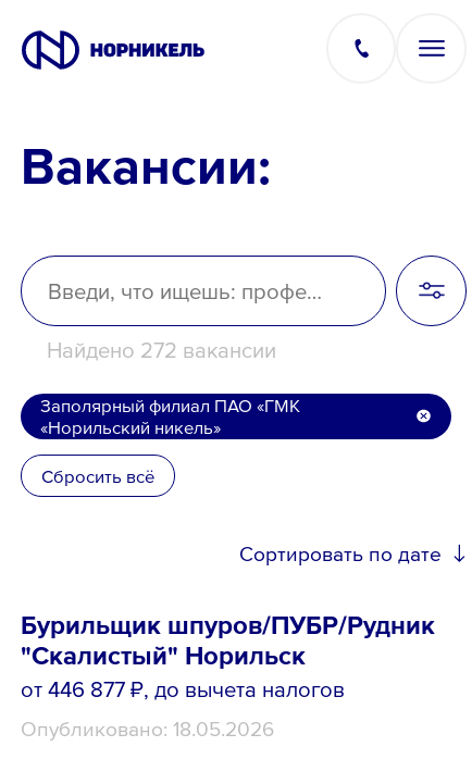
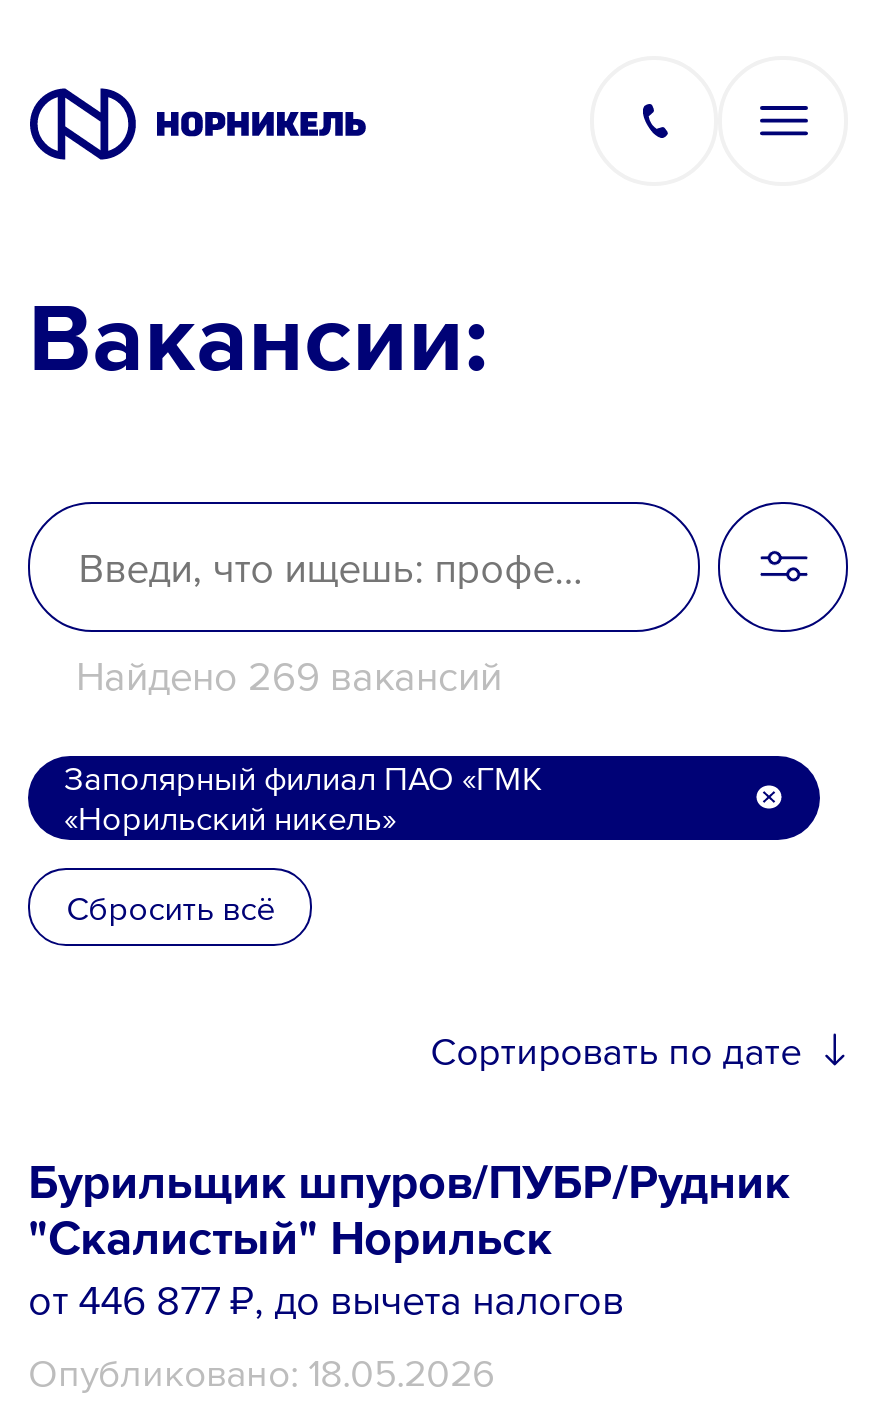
- Найдено 272 вакансии
+ Найдено 269 вакансий
